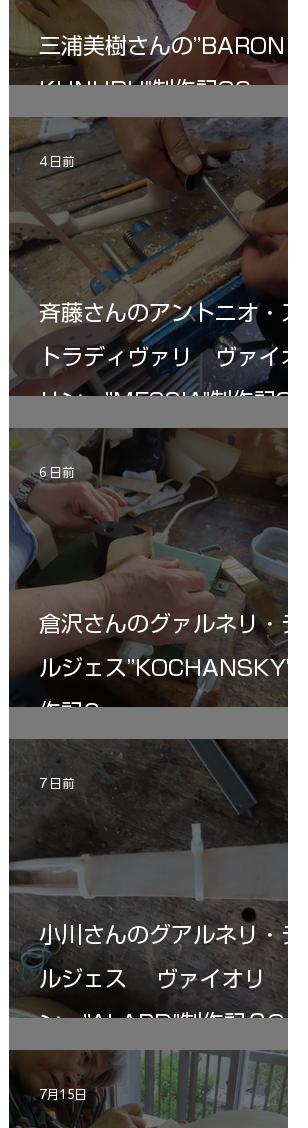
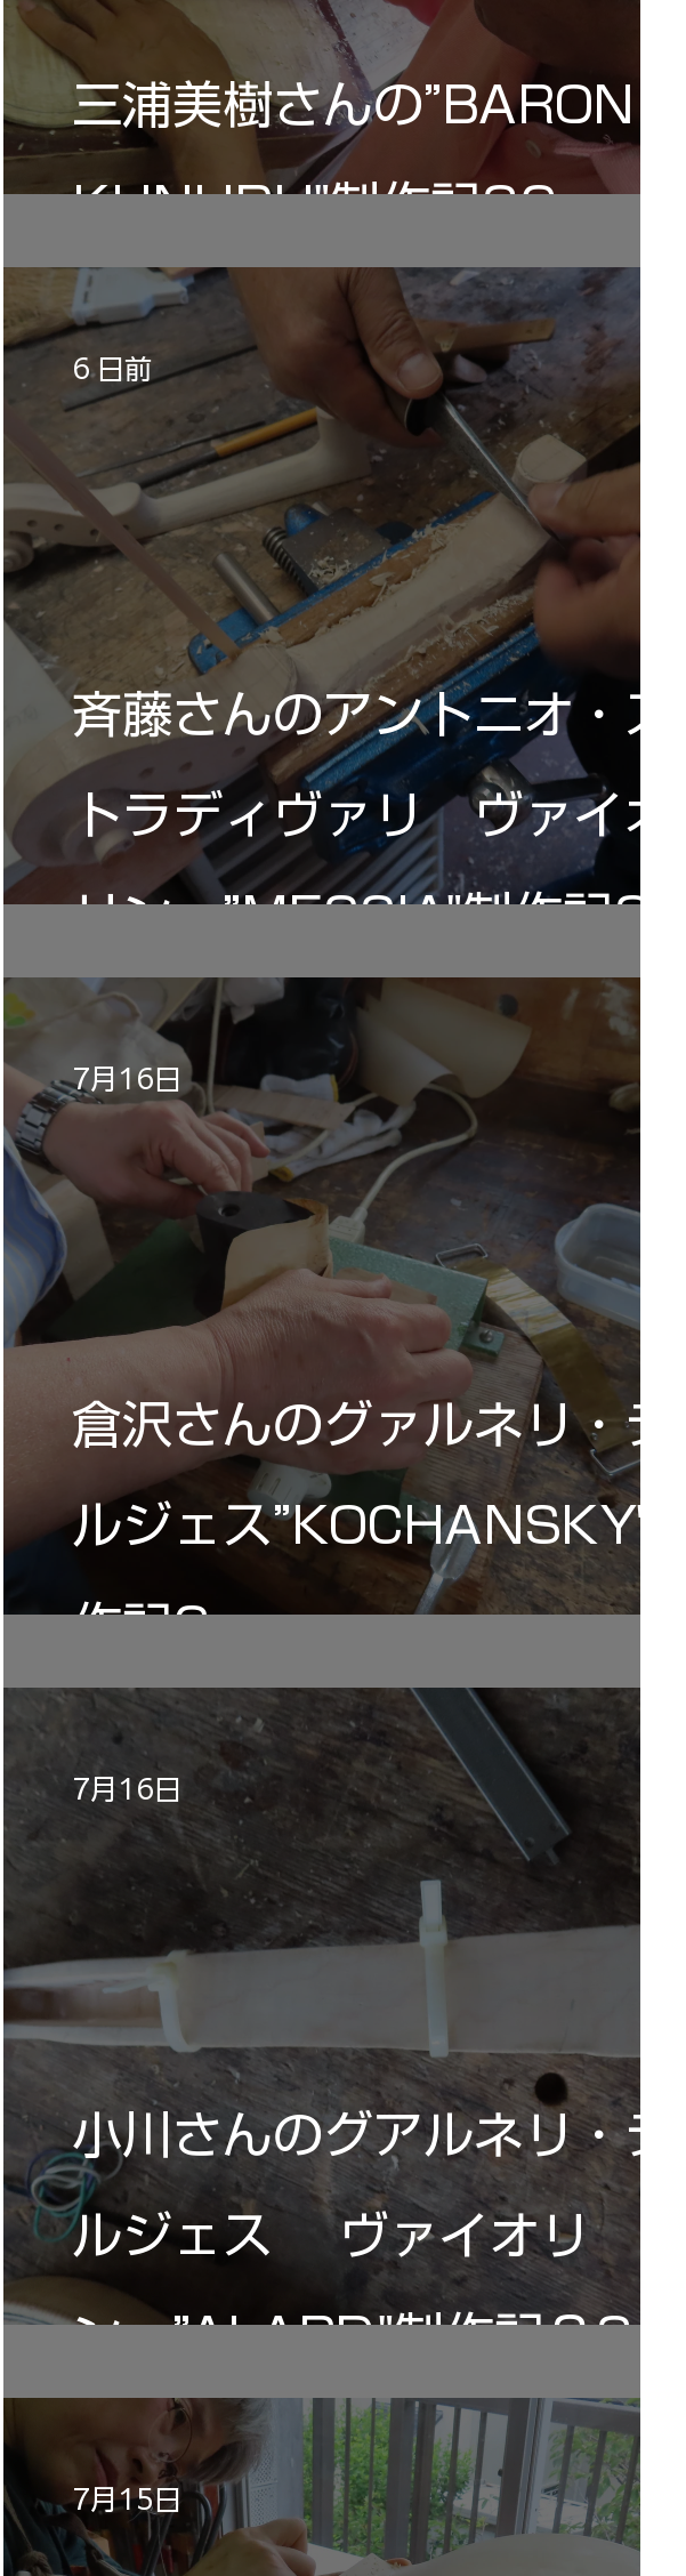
- 4 日前
+ 6 日前

- 6 日前
+ 7月16日

- 7 日前
+ 7月16日
